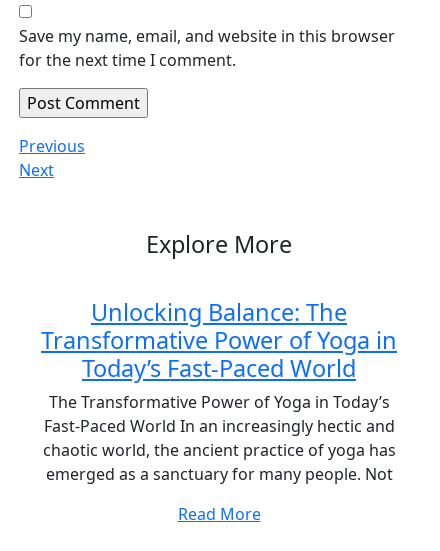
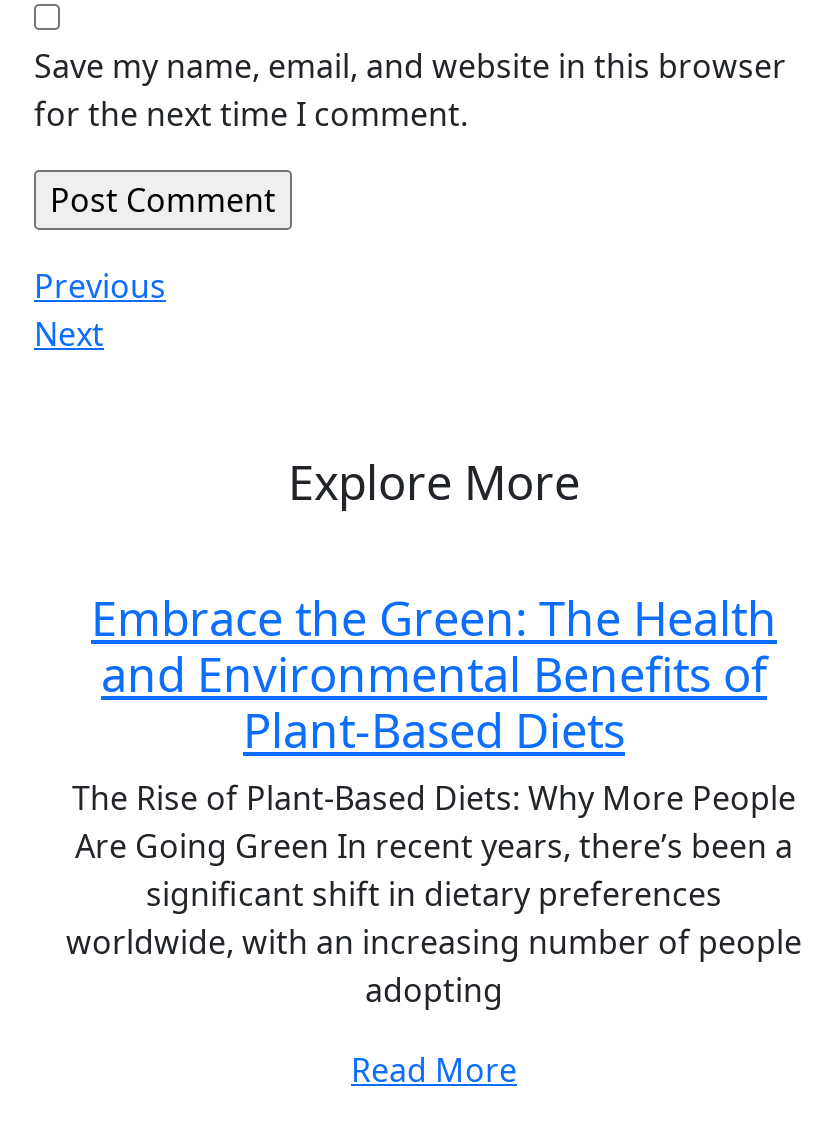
- Unlocking Balance: The
- Transformative Power of Yoga in
- Today’s Fast-Paced World
- The Transformative Power of Yoga in Today’s
- Fast-Paced World In an increasingly hectic and
- chaotic world, the ancient practice of yoga has
- emerged as a sanctuary for many people. Not
+ Embrace the Green: The Health
+ and Environmental Benefits of
+ Plant-Based Diets
+ The Rise of Plant-Based Diets: Why More People
+ Are Going Green In recent years, there’s been a
+ significant shift in dietary preferences
+ worldwide, with an increasing number of people
+ adopting
